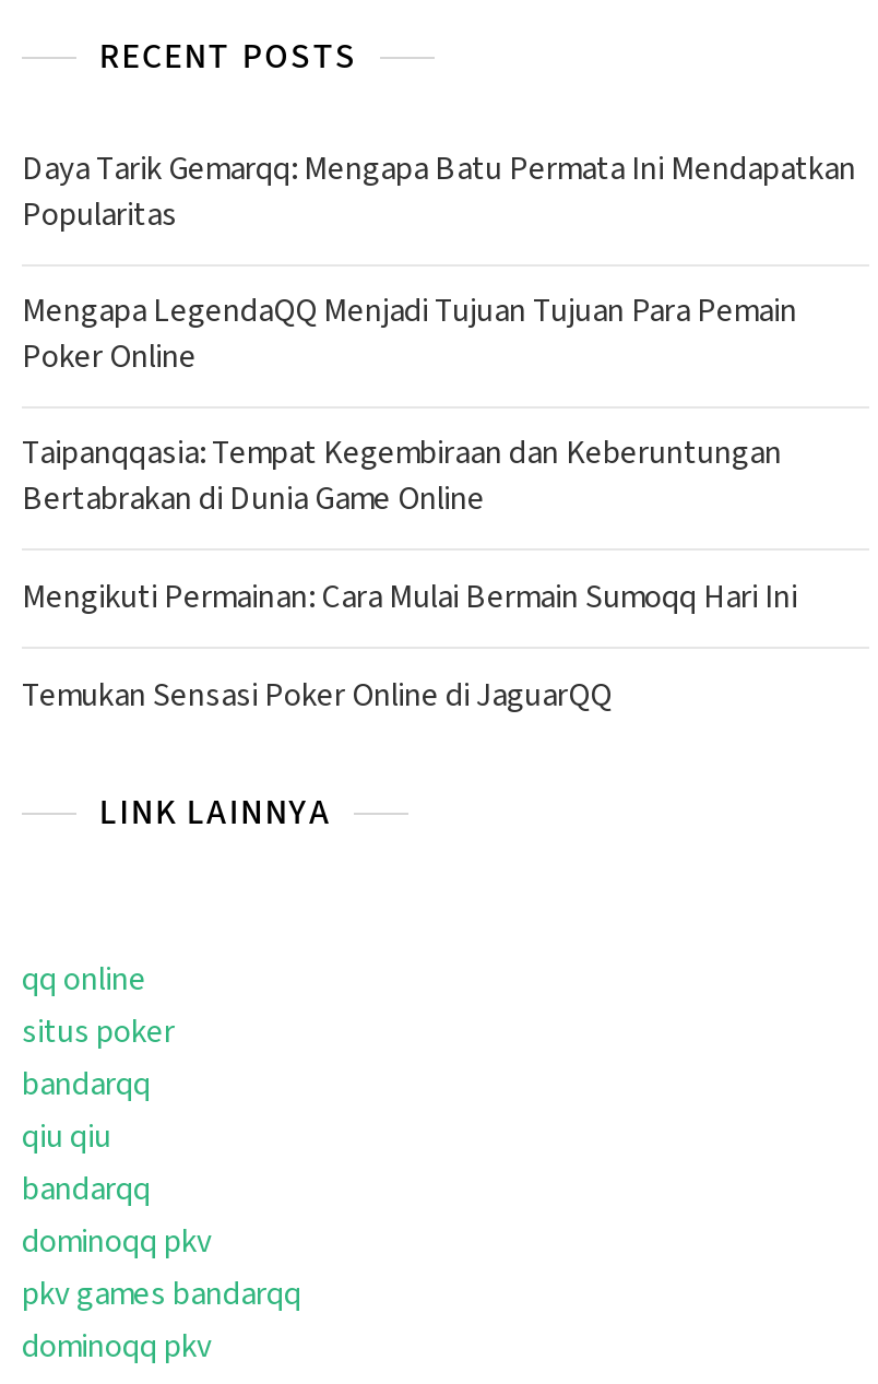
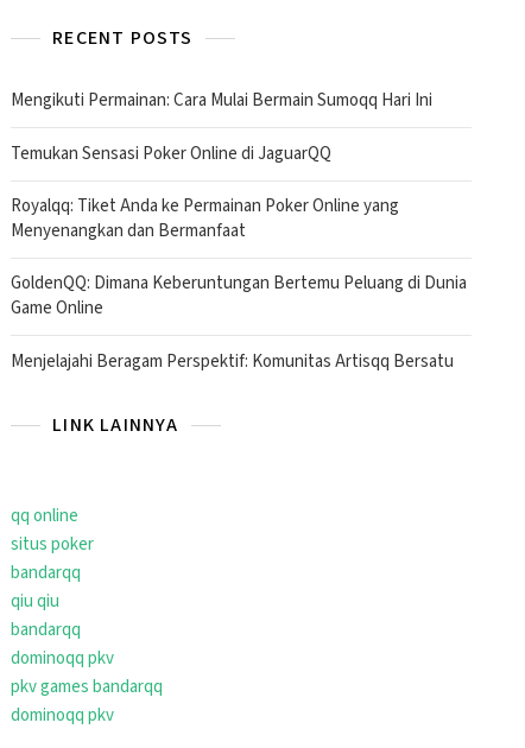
- Daya Tarik Gemarqq: Mengapa Batu Permata Ini Mendapatkan
- Popularitas
- Mengapa LegendaQQ Menjadi Tujuan Tujuan Para Pemain
- Poker Online
- Taipanqqasia: Tempat Kegembiraan dan Keberuntungan
- Bertabrakan di Dunia Game Online

moved up: Mengikuti Permainan: Cara Mulai Bermain Sumoqq Hari Ini | Temukan Sensasi Poker Online di JaguarQQ

+ Royalqq: Tiket Anda ke Permainan Poker Online yang
+ Menyenangkan dan Bermanfaat
+ GoldenQQ: Dimana Keberuntungan Bertemu Peluang di Dunia
+ Game Online
+ Menjelajahi Beragam Perspektif: Komunitas Artisqq Bersatu
